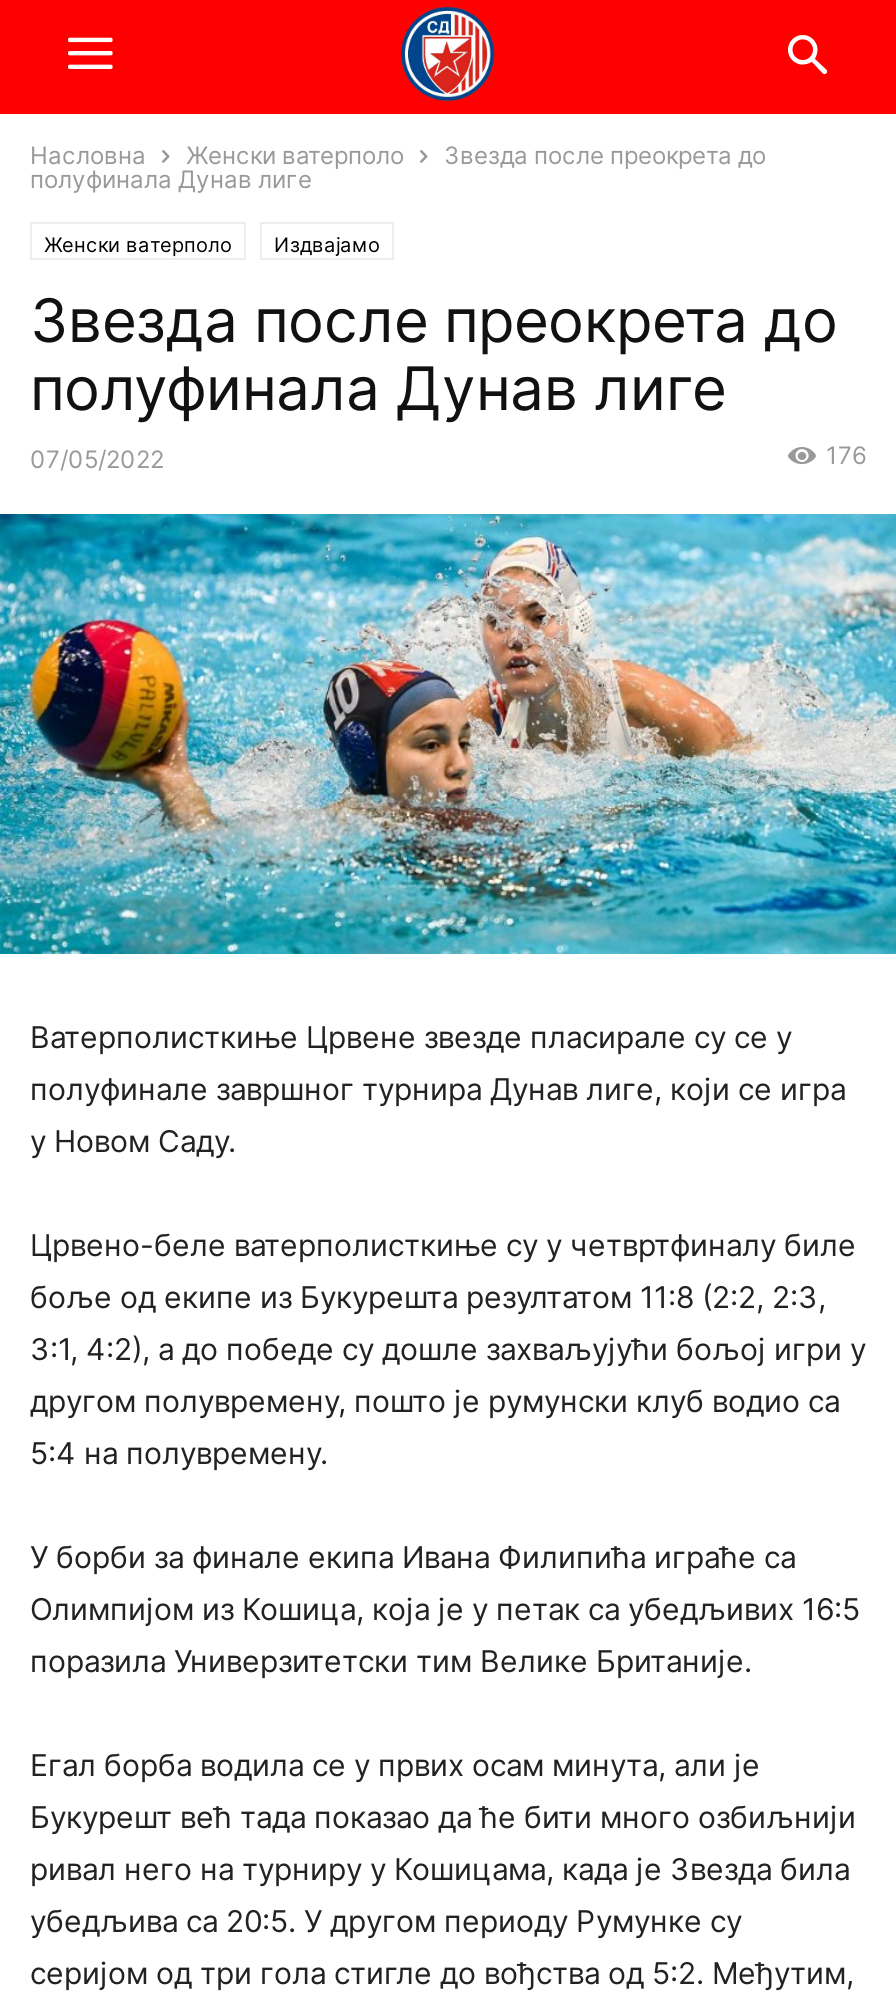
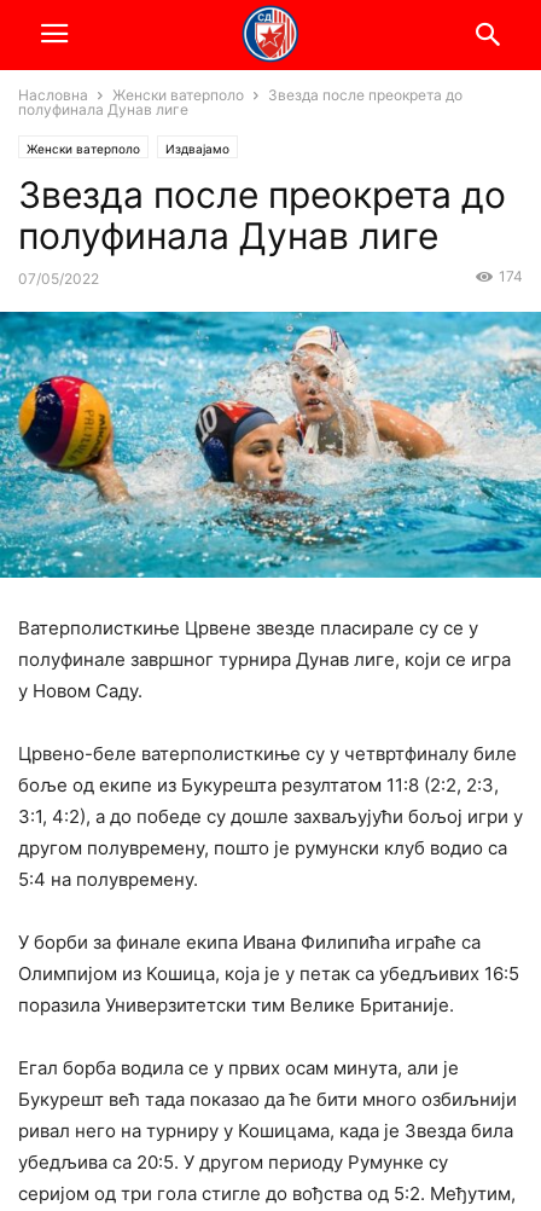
- 176
+ 174
